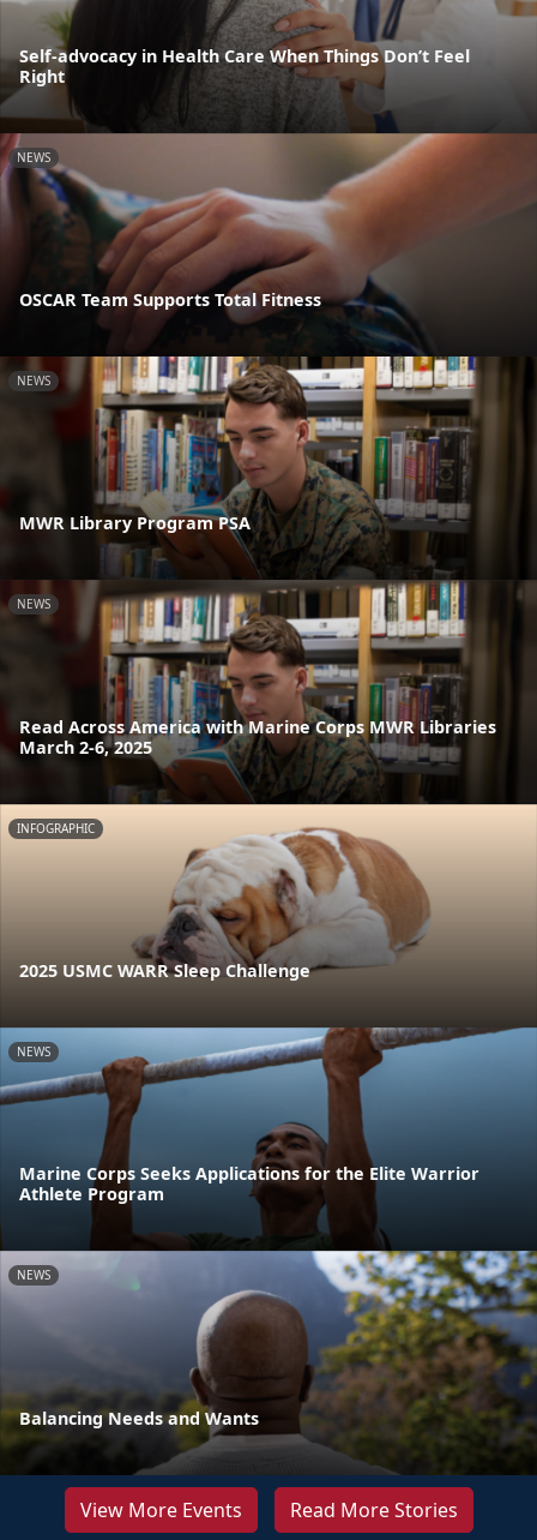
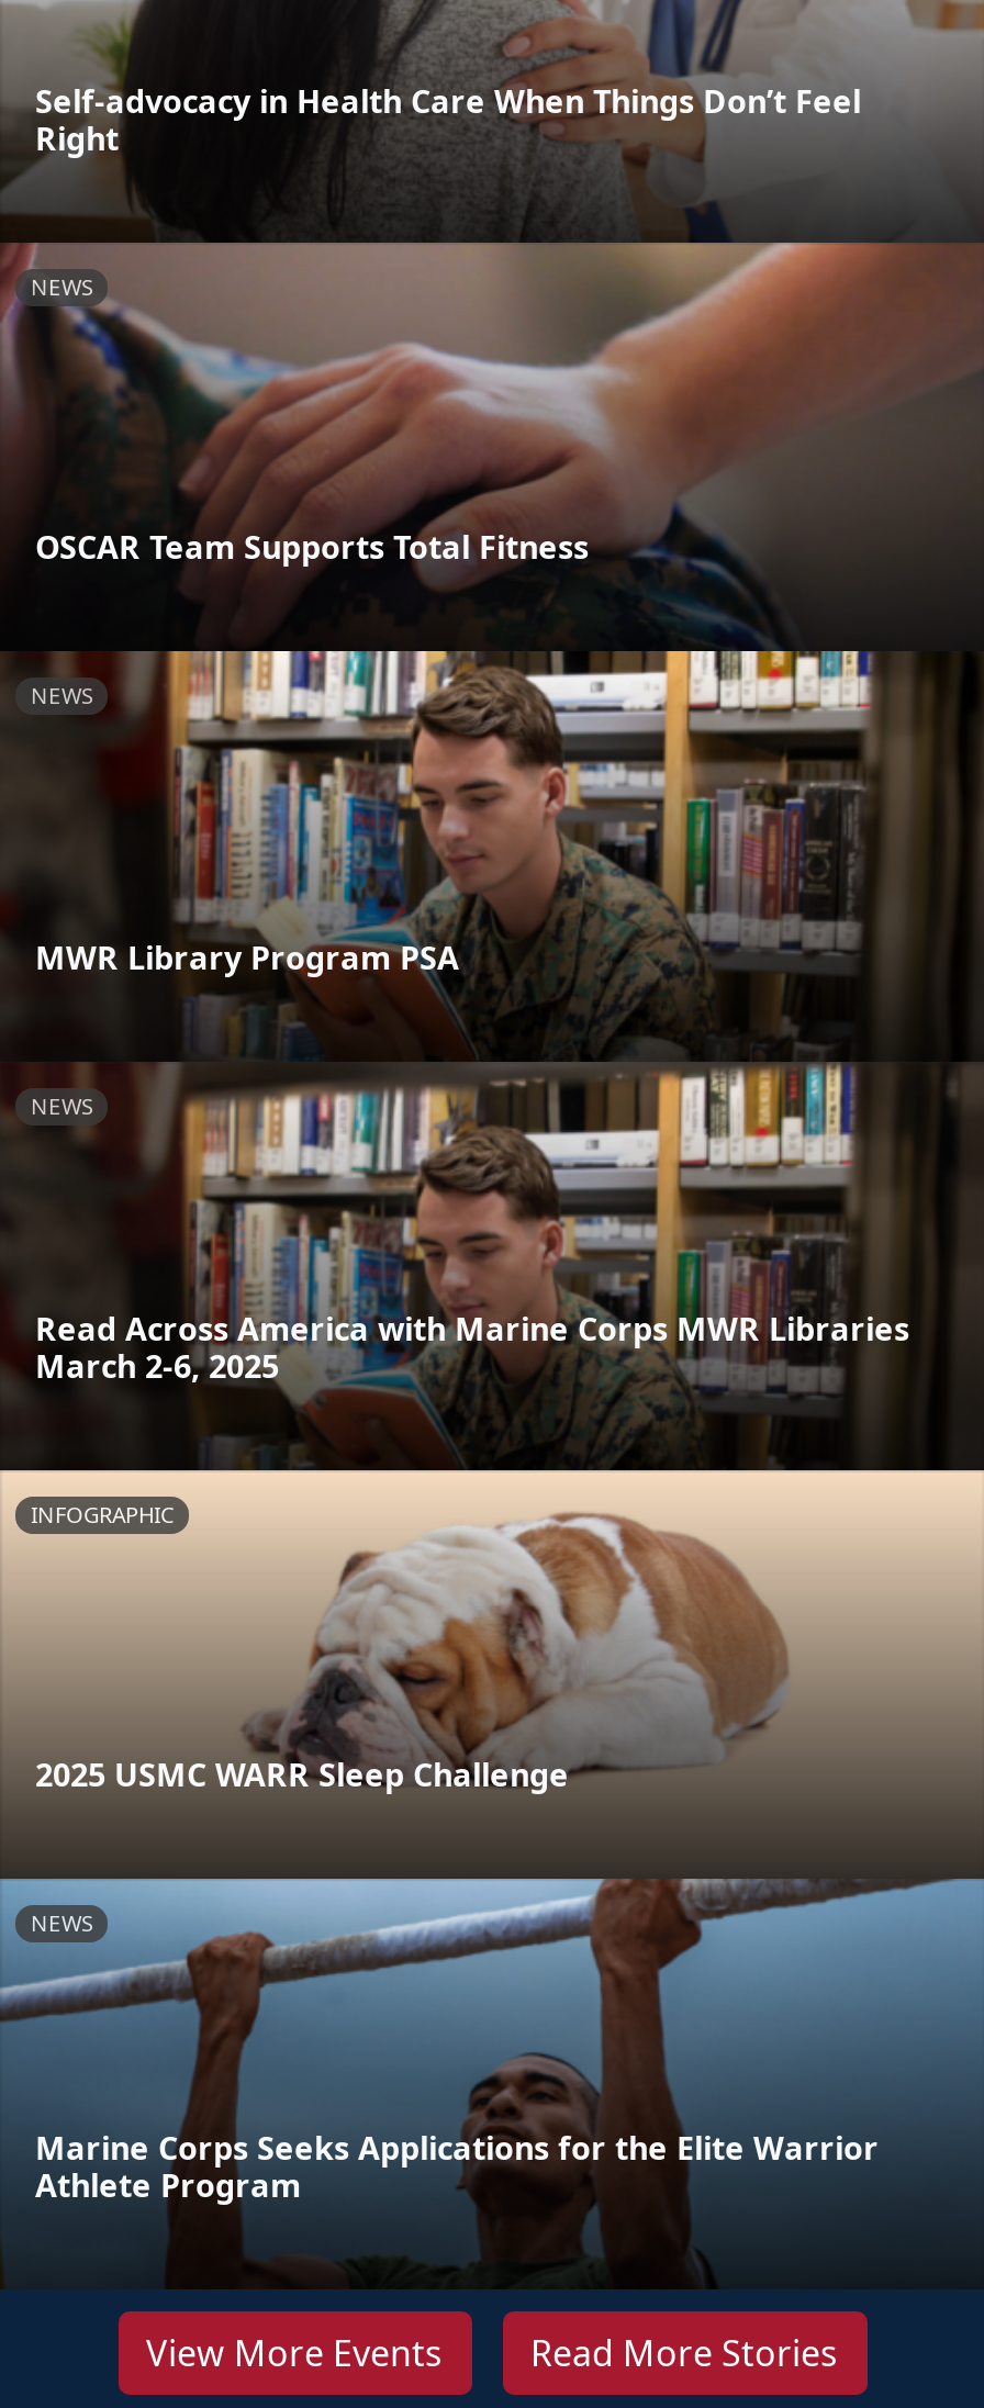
- [image]
- NEWS

- Balancing Needs and Wants
